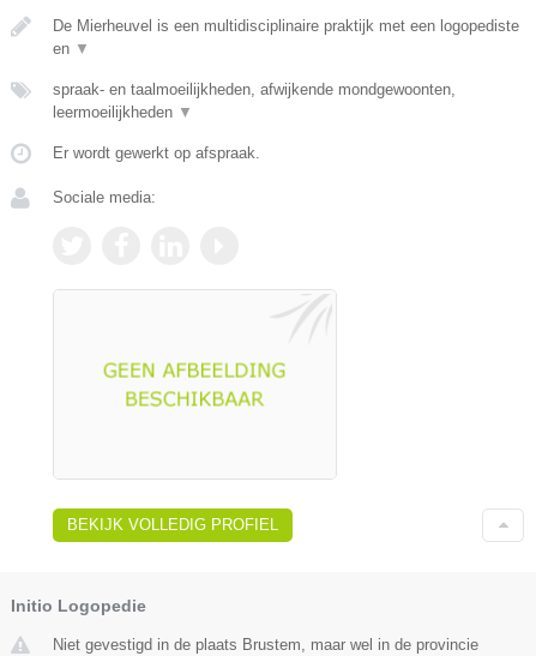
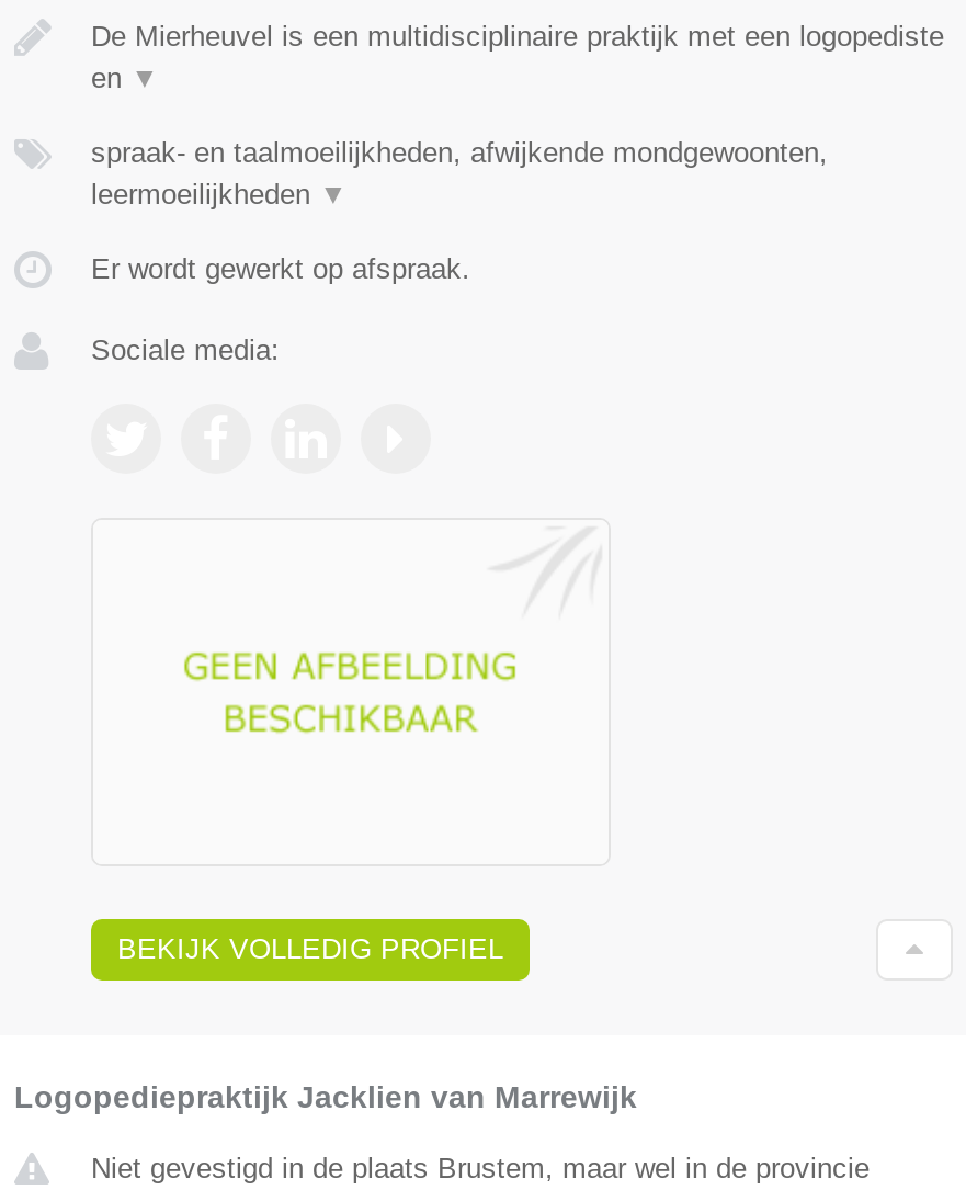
- Initio Logopedie
+ Logopediepraktijk Jacklien van Marrewijk
